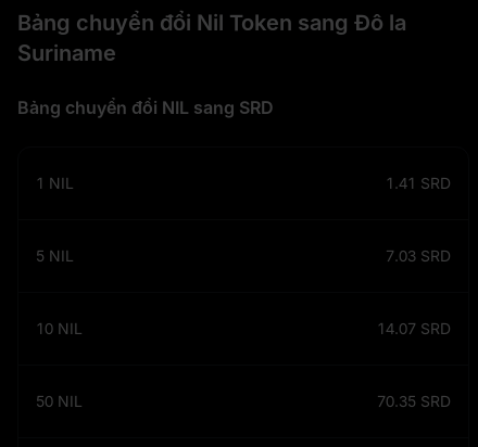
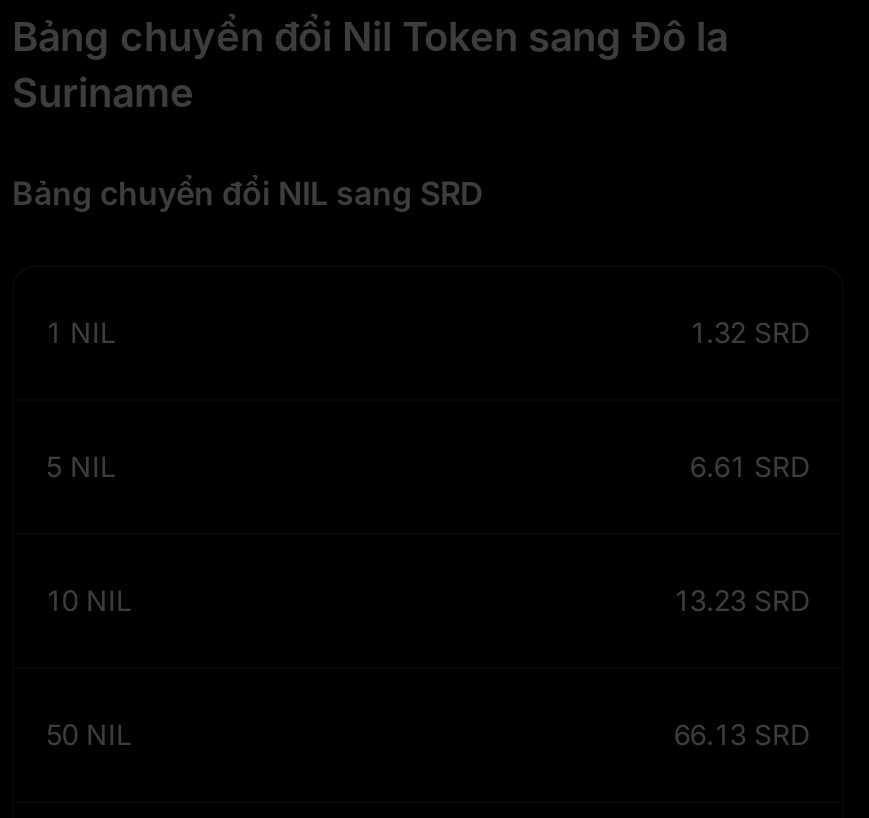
- 1.41 SRD
+ 1.32 SRD

- 7.03 SRD
+ 6.61 SRD

- 14.07 SRD
+ 13.23 SRD

- 70.35 SRD
+ 66.13 SRD
